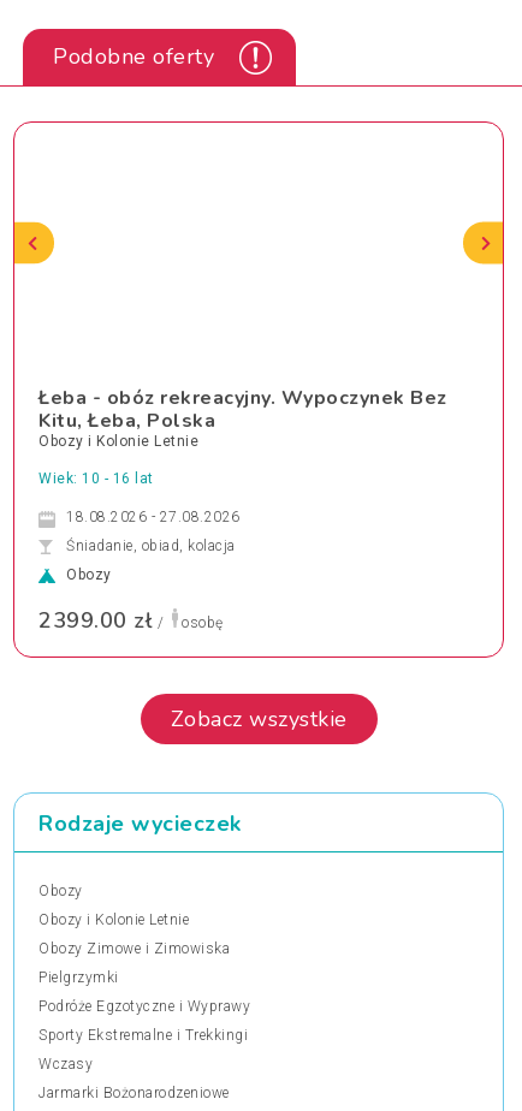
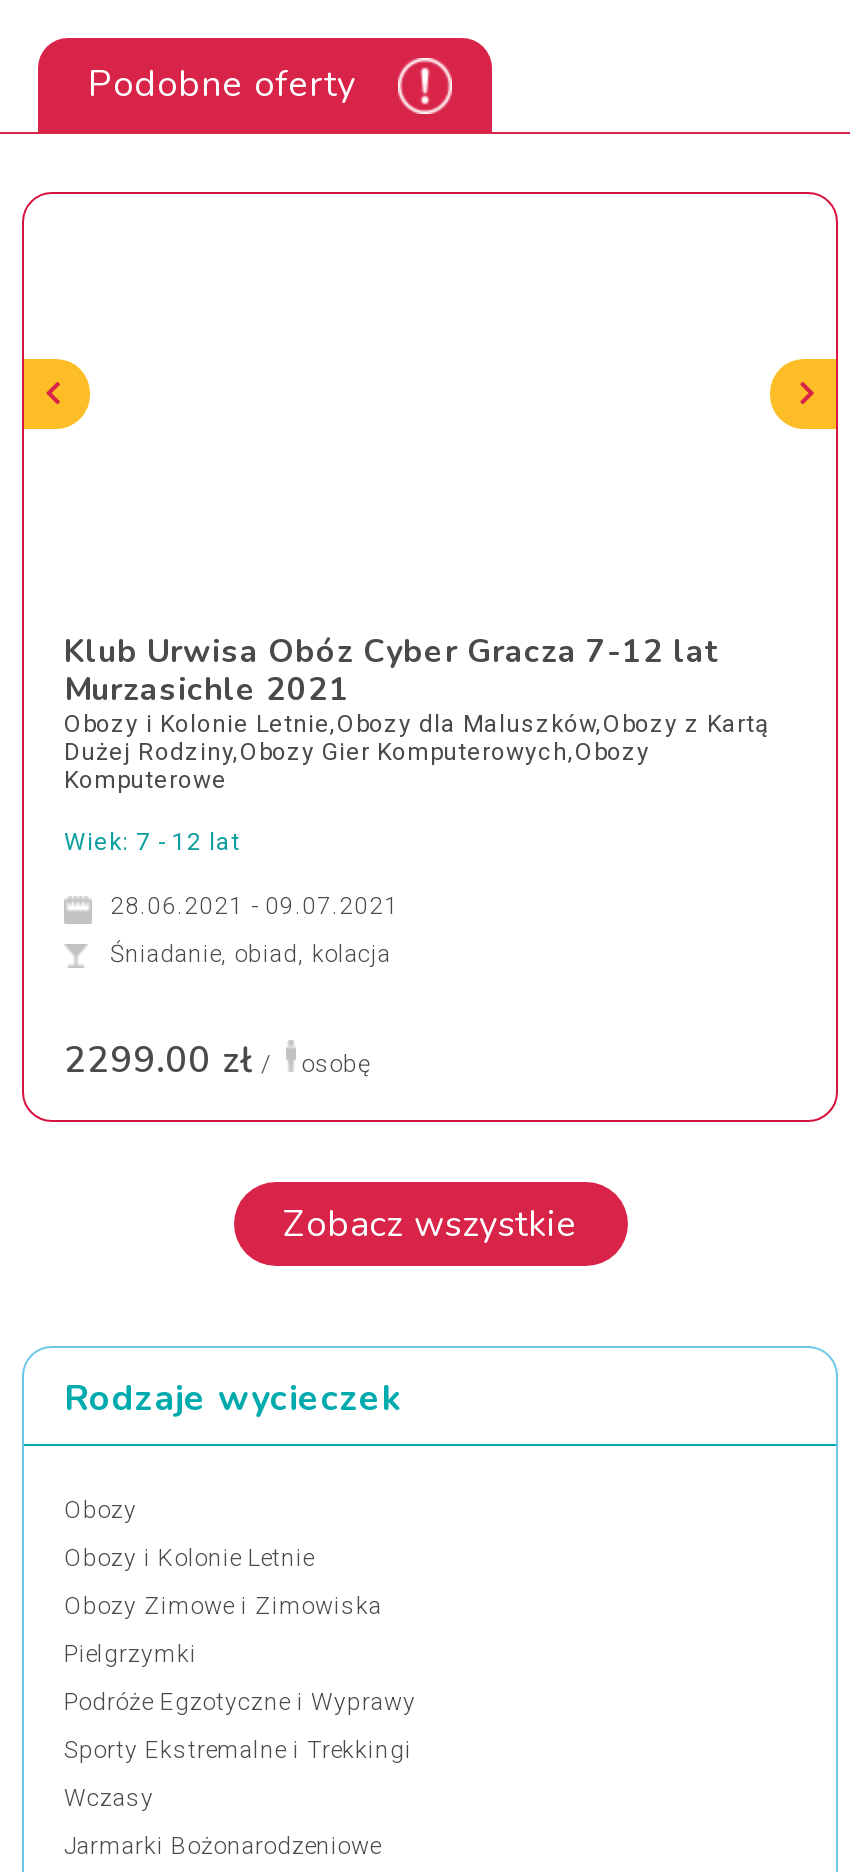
- Łeba - obóz rekreacyjny. Wypoczynek Bez
- Kitu, Łeba, Polska
- Obozy i Kolonie Letnie
+ Klub Urwisa Obóz Cyber Gracza 7-12 lat
+ Murzasichle 2021
+ Obozy i Kolonie Letnie,Obozy dla Maluszków,Obozy z Kartą
+ Dużej Rodziny,Obozy Gier Komputerowych,Obozy
+ Komputerowe

- Wiek: 10 - 16 lat
+ Wiek: 7 - 12 lat

- 18.08.2026 - 27.08.2026
+ 28.06.2021 - 09.07.2021

- Obozy
- 2399.00 zł/ osobę
+ 2299.00 zł / osobę
